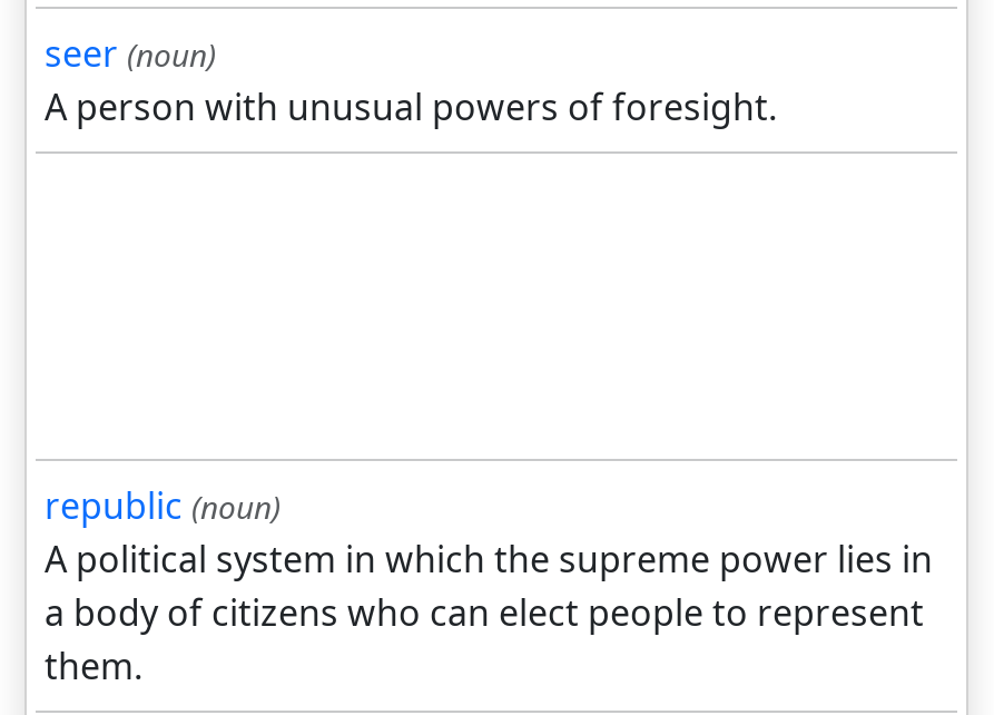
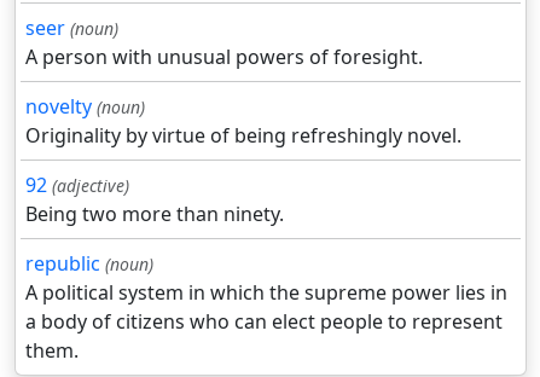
+ novelty (noun)
+ Originality by virtue of being refreshingly novel.
+ 92 (adjective)
+ Being two more than ninety.
